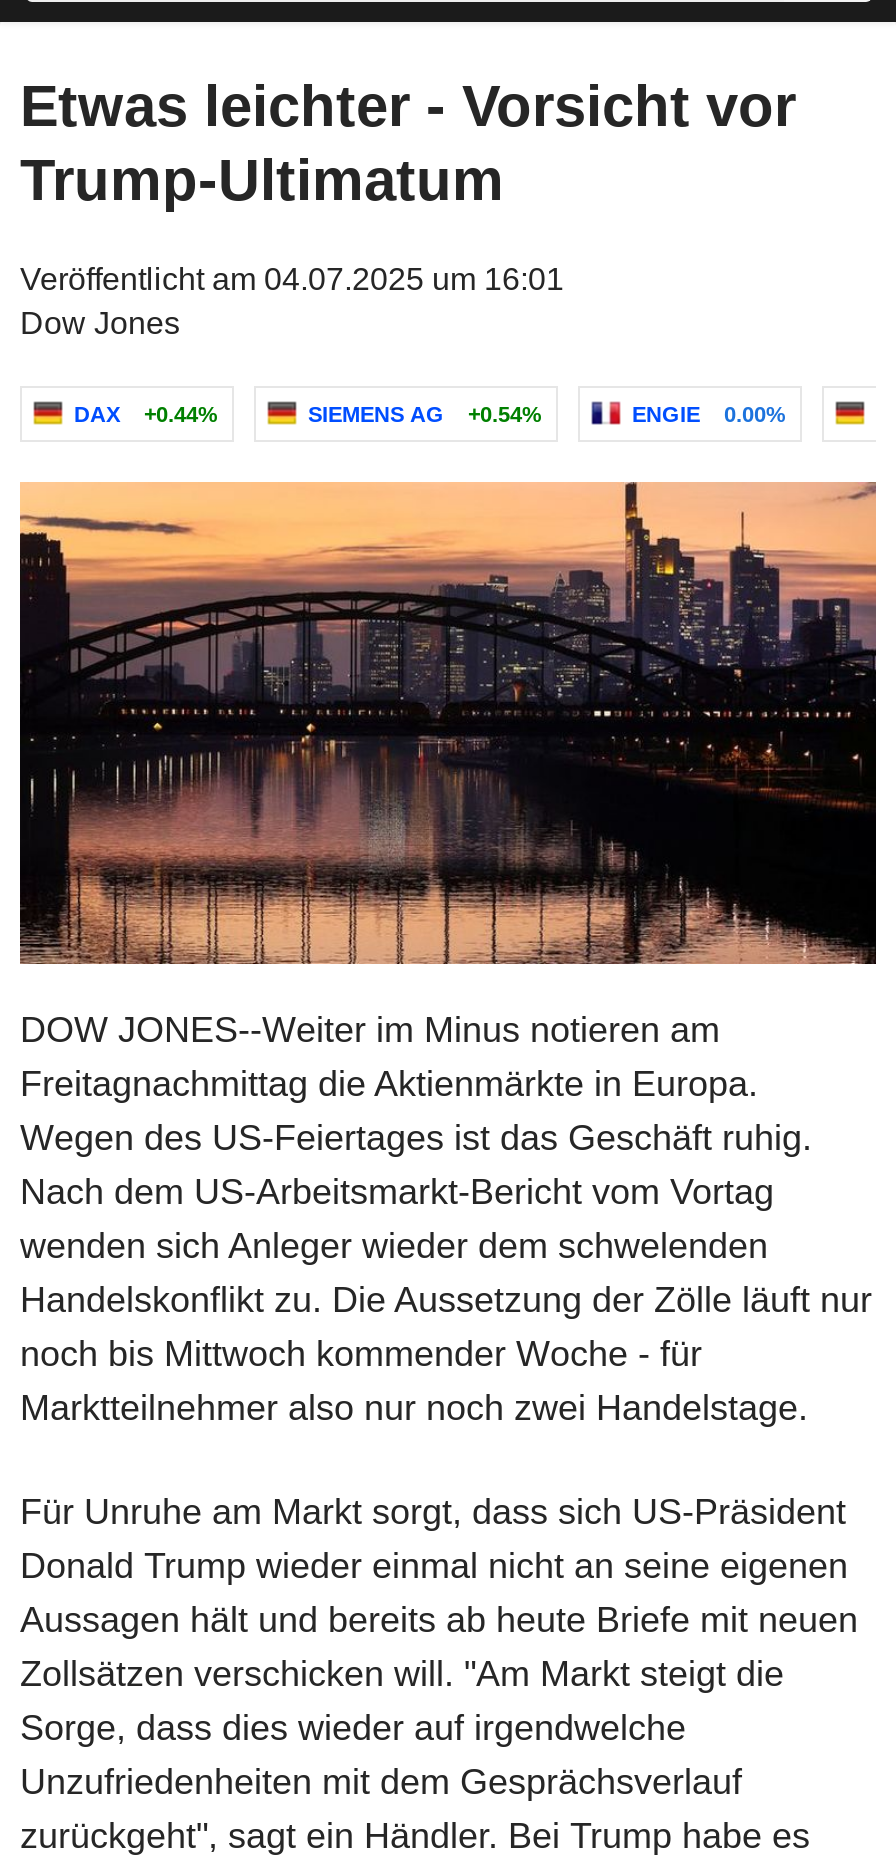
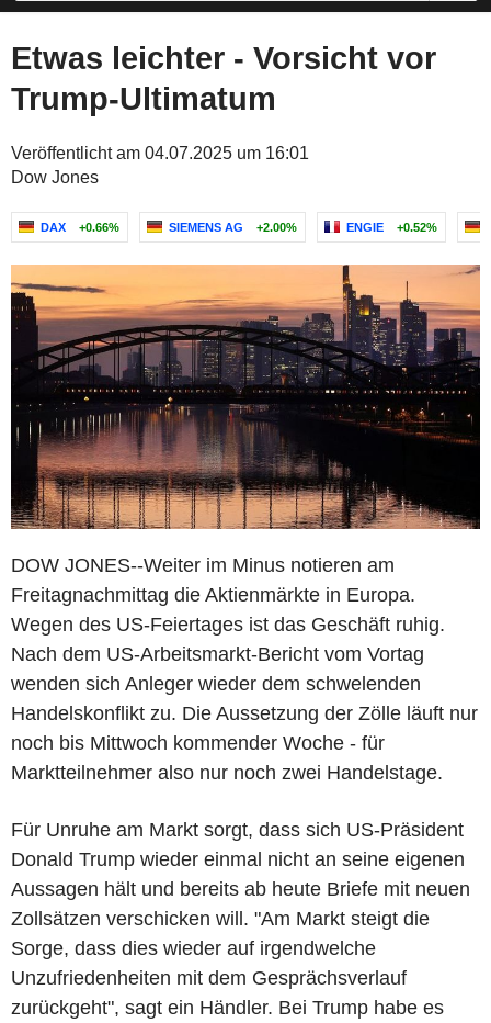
- DAX +0.44%
+ DAX +0.66%

- SIEMENS AG +0.54%
+ SIEMENS AG +2.00%

- ENGIE 0.00%
+ ENGIE +0.52%
